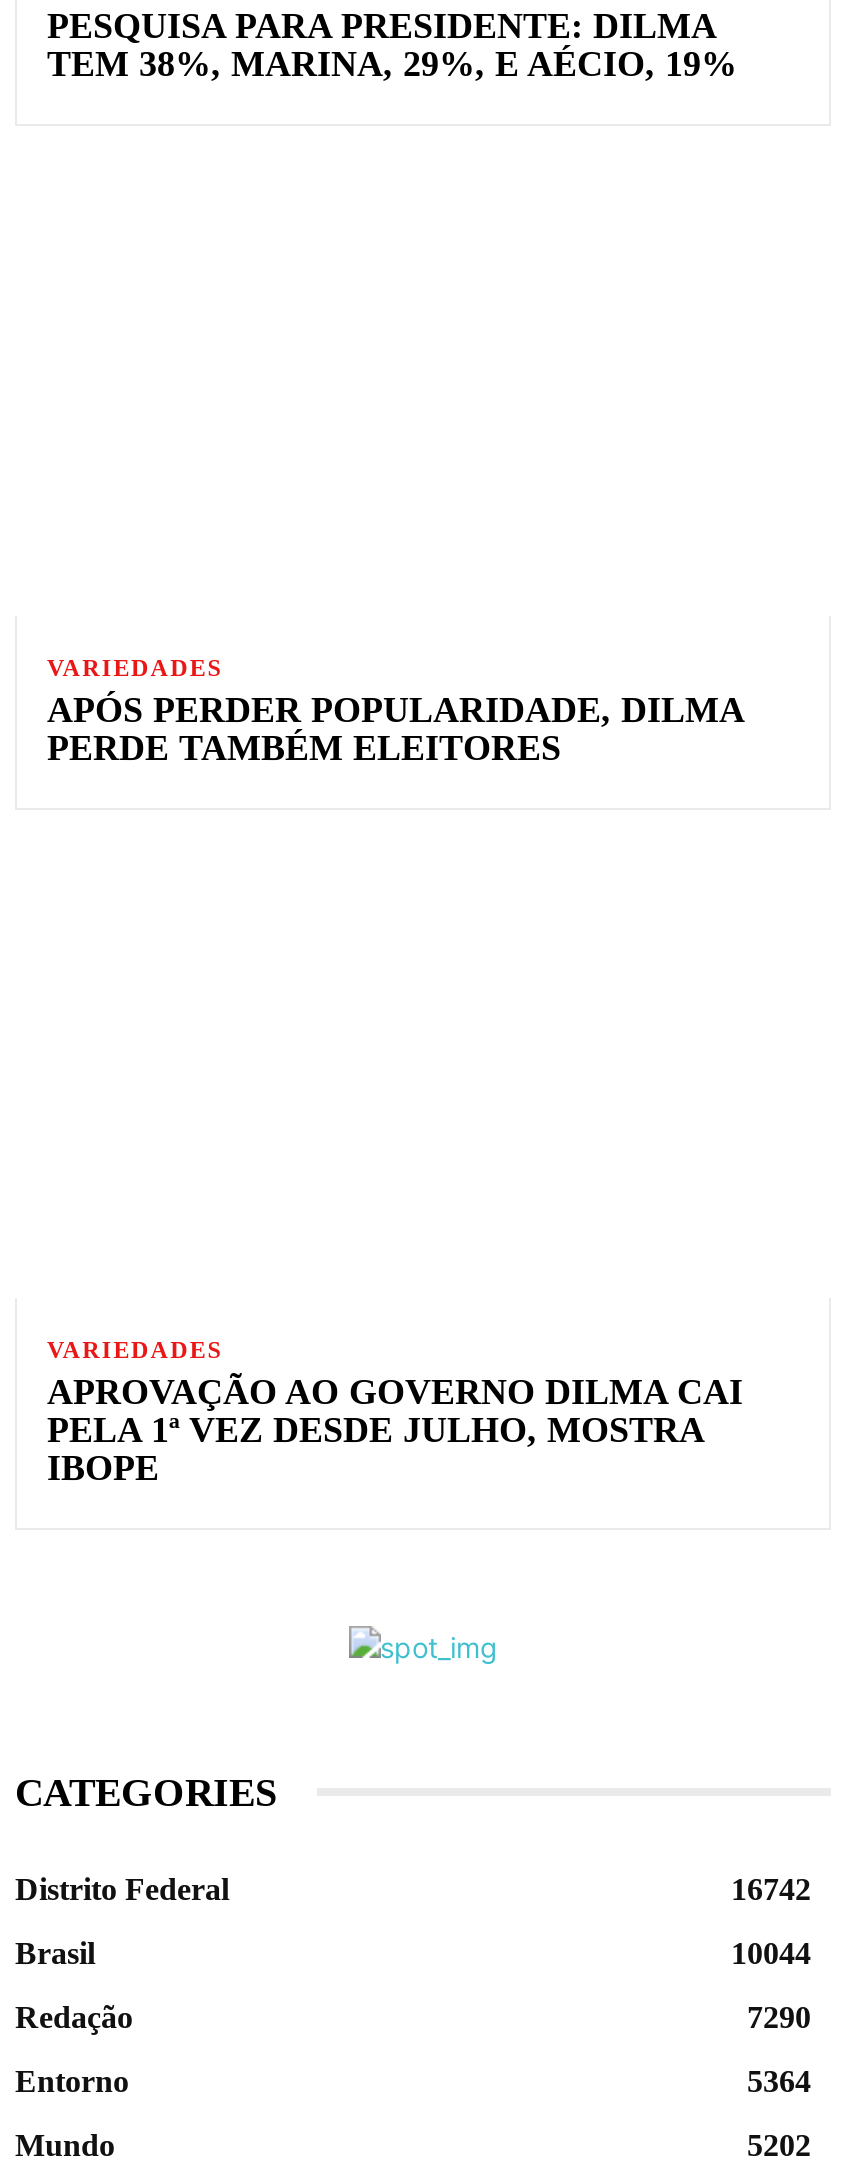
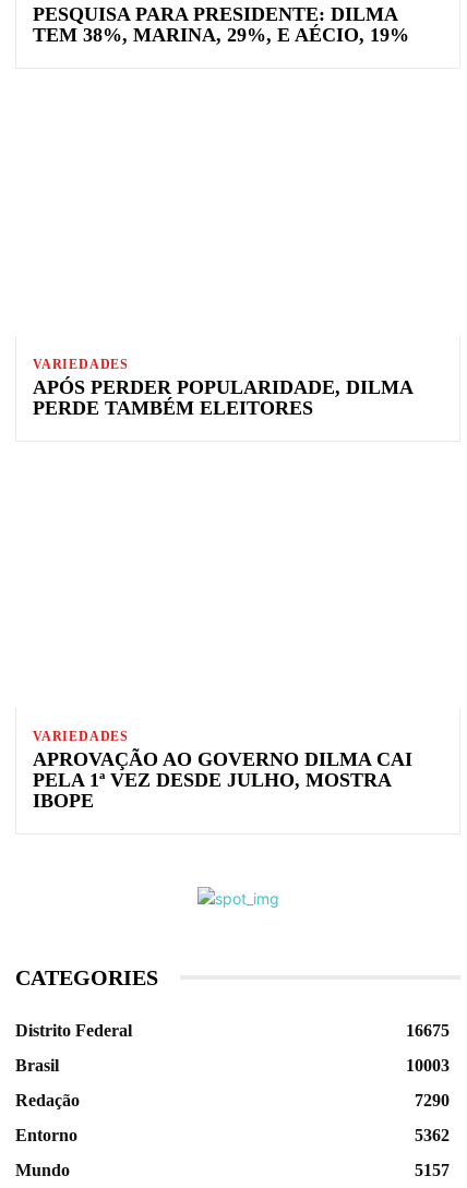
- 16742
+ 16675

- 10044
+ 10003

- 5364
+ 5362

- 5202
+ 5157
